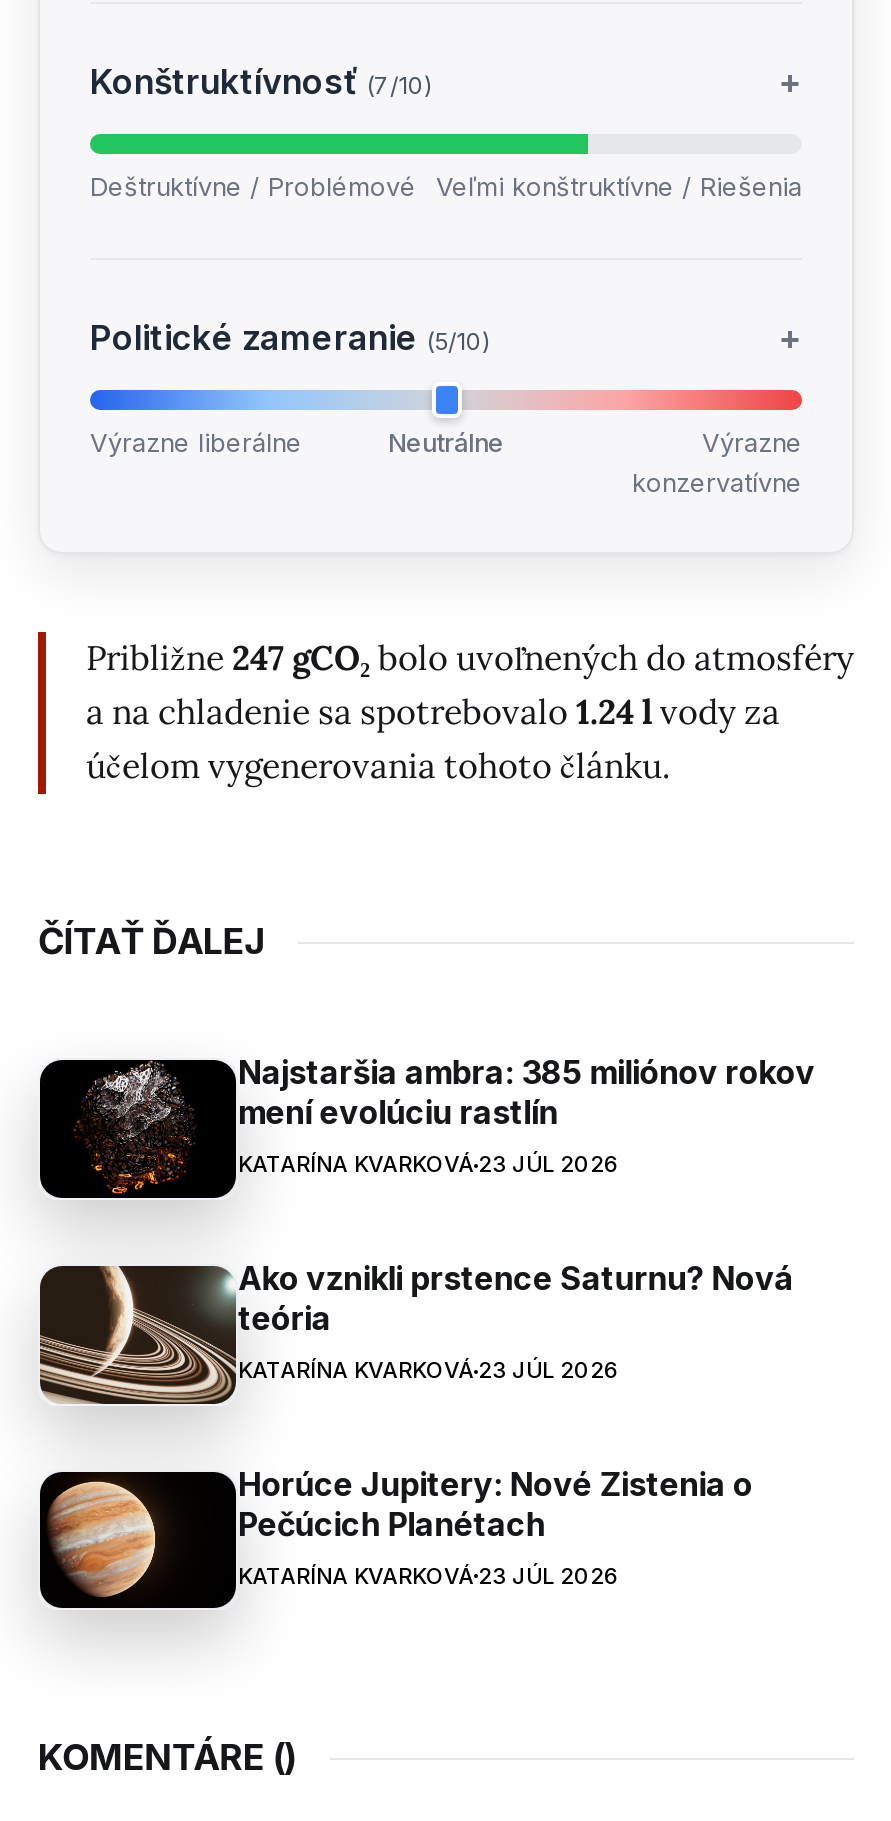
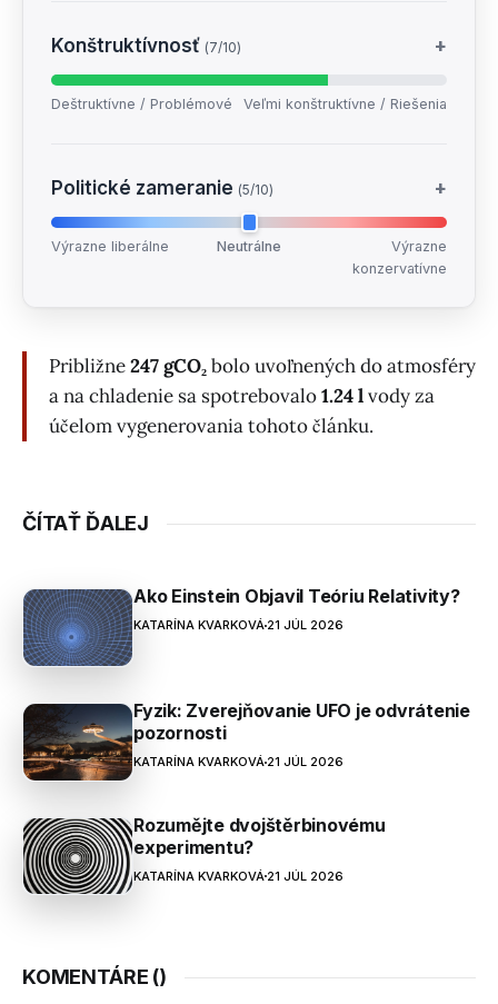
- [image]
- Najstaršia ambra: 385 miliónov rokov
- mení evolúciu rastlín
- KATARÍNA KVARKOVÁ 23 JÚL 2026
+ [image]
+ Ako Einstein Objavil Teóriu Relativity?
+ KATARÍNA KVARKOVÁ 21 JÚL 2026

- [image]
- Ako vznikli prstence Saturnu? Nová
- teória
- KATARÍNA KVARKOVÁ 23 JÚL 2026
+ [image]
+ Fyzik: Zverejňovanie UFO je odvrátenie
+ pozornosti
+ KATARÍNA KVARKOVÁ 21 JÚL 2026

- [image]
- Horúce Jupitery: Nové Zistenia o
- Pečúcich Planétach
- KATARÍNA KVARKOVÁ 23 JÚL 2026
+ [image]
+ Rozumějte dvojštěrbinovému
+ experimentu?
+ KATARÍNA KVARKOVÁ 21 JÚL 2026
